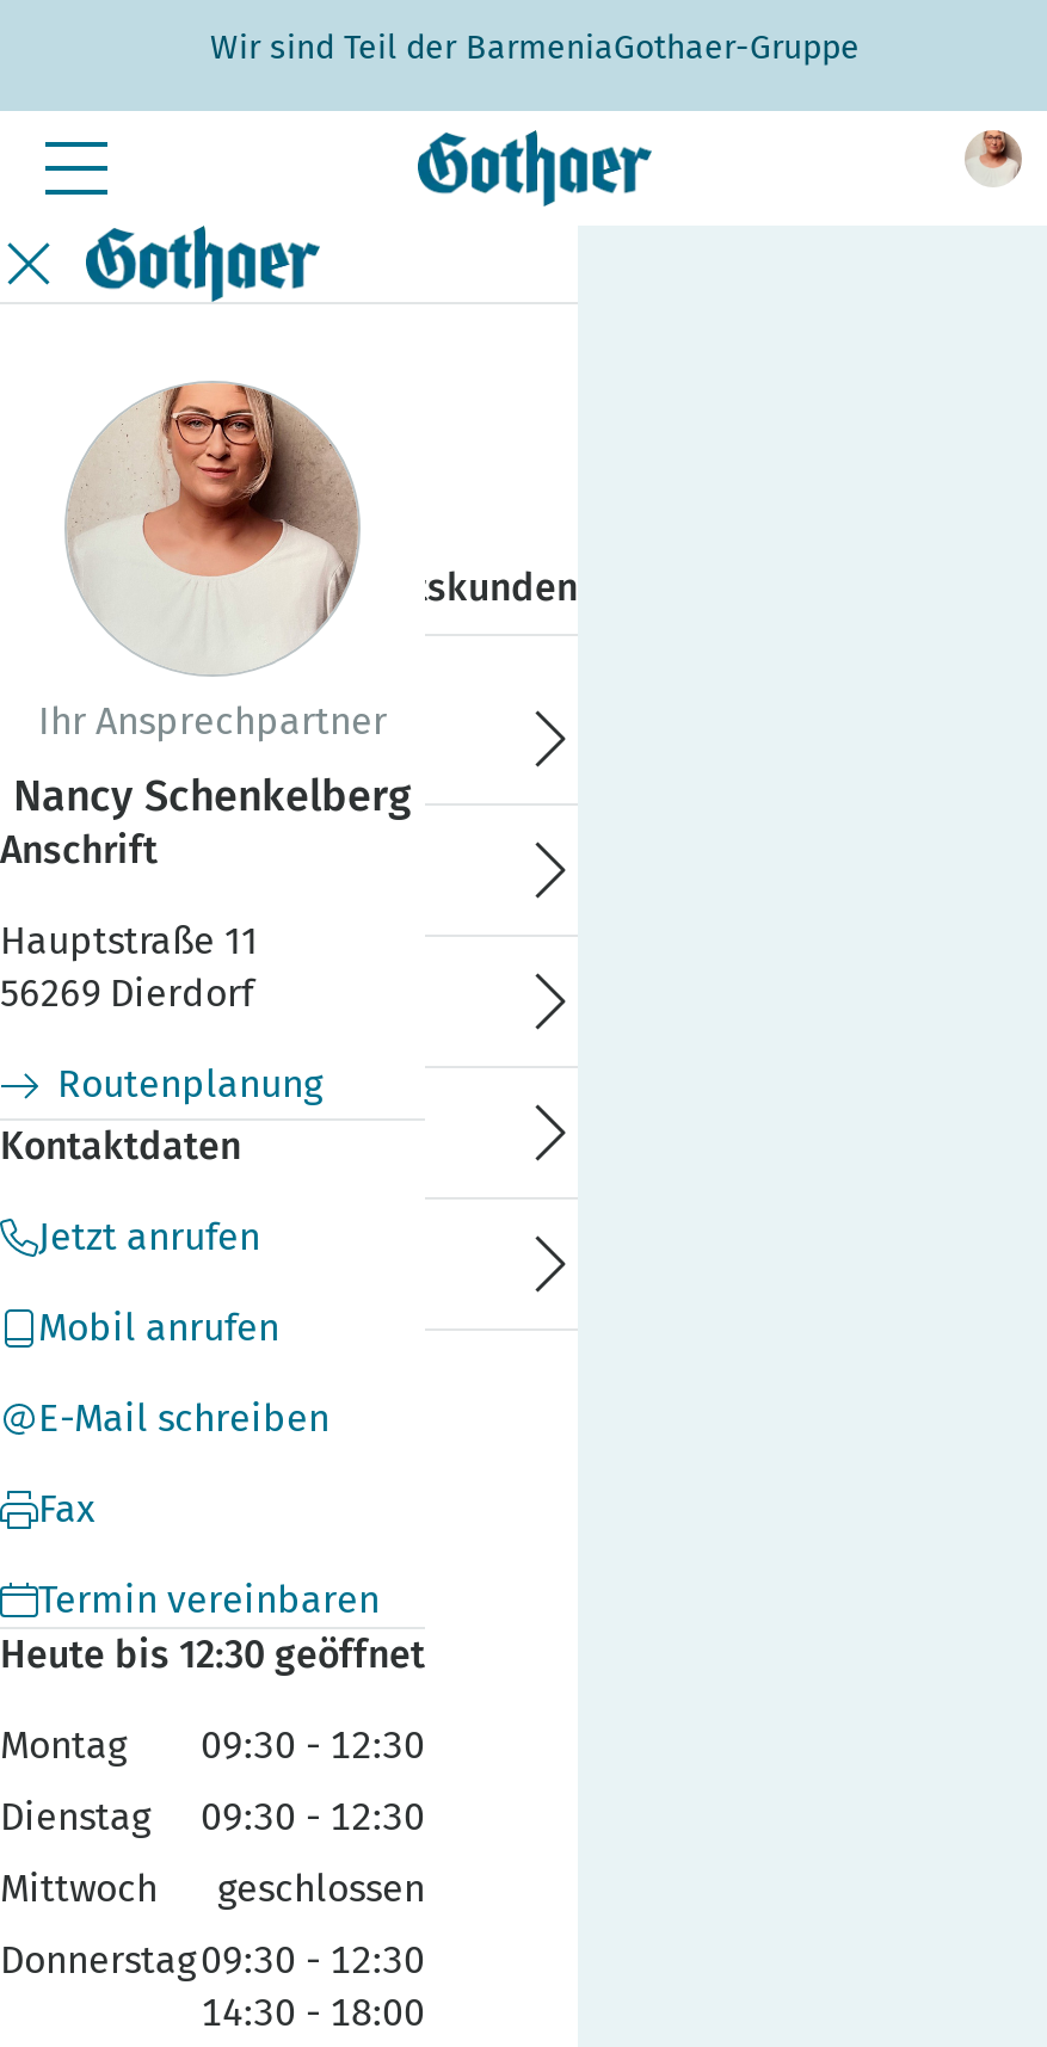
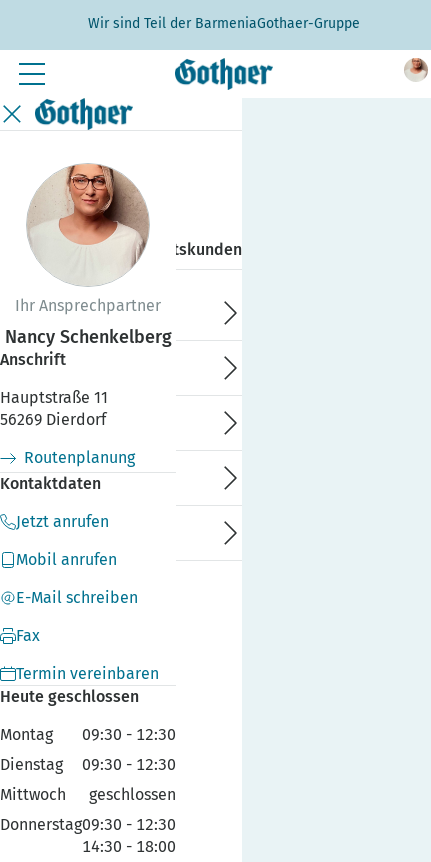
- Heute bis 12:30 geöffnet
+ Heute geschlossen
